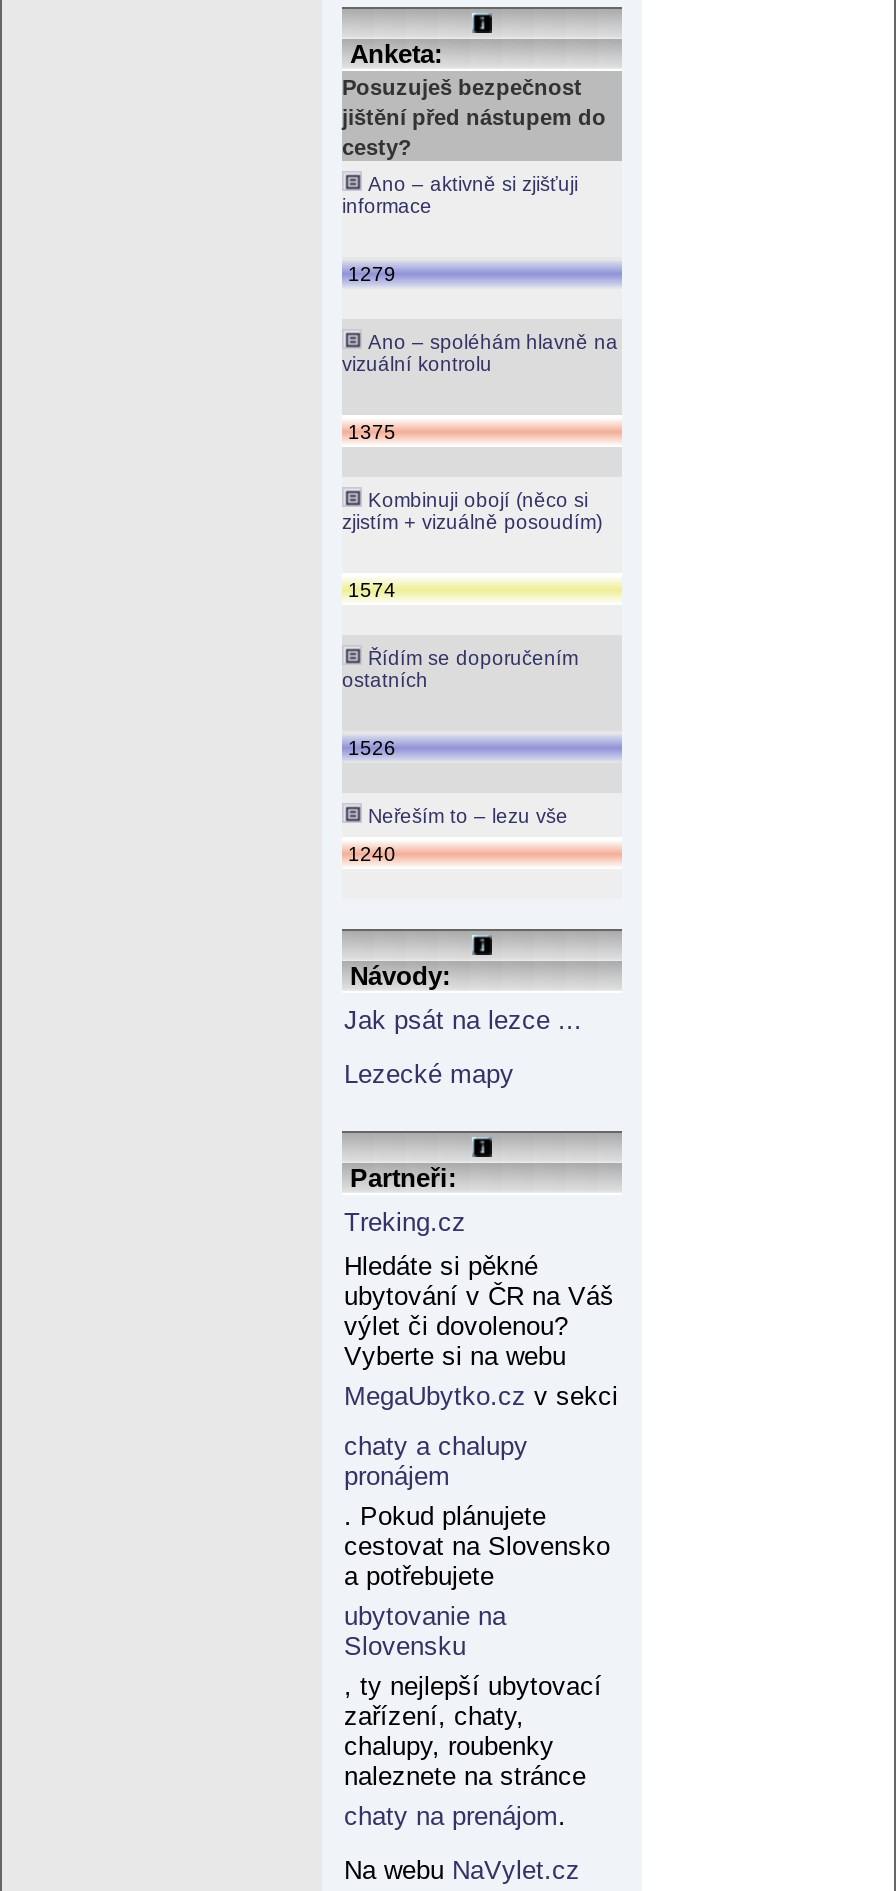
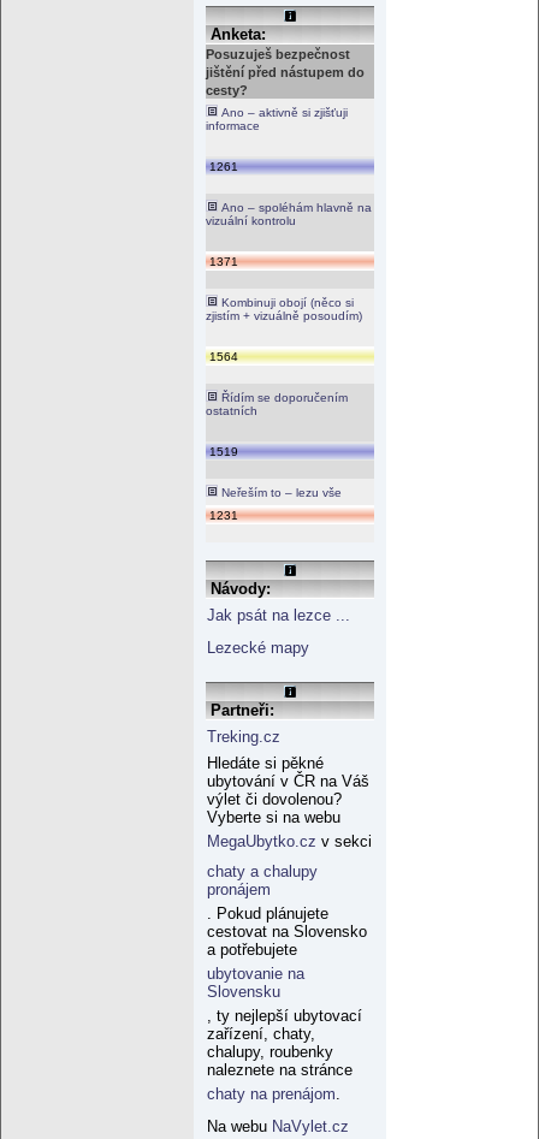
- 1279
+ 1261

- 1375
+ 1371

- 1574
+ 1564

- 1526
+ 1519

- 1240
+ 1231
